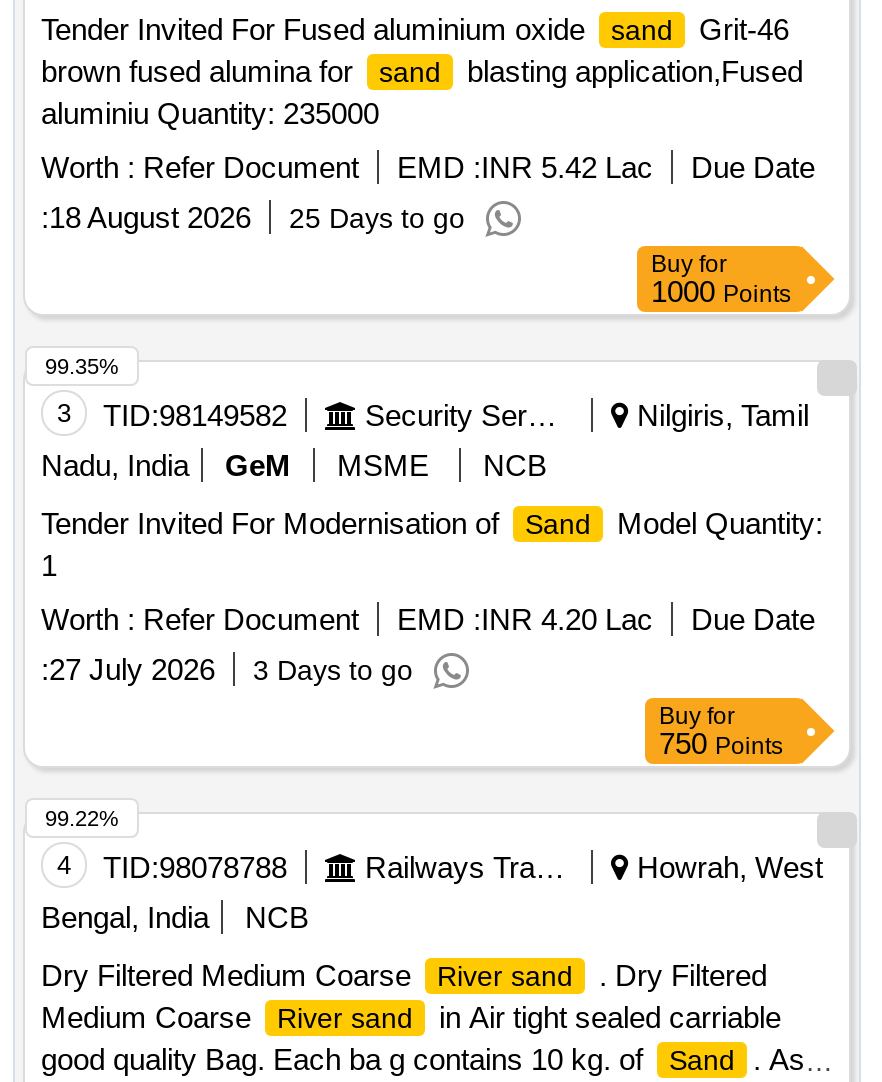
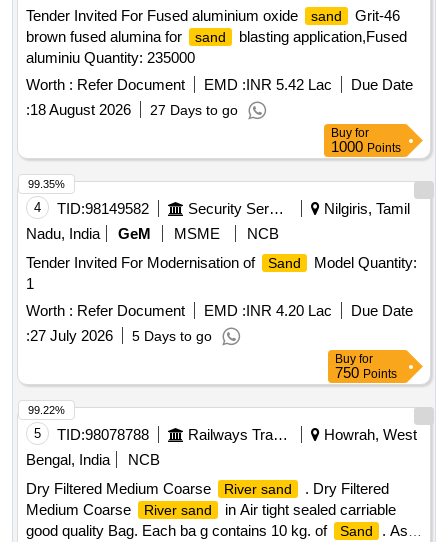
- :18 August 2026 25 Days to go
+ :18 August 2026 27 Days to go

- 3 TID:98149582
+ 4 TID:98149582

- :27 July 2026 3 Days to go
+ :27 July 2026 5 Days to go

- 4 TID:98078788
+ 5 TID:98078788
